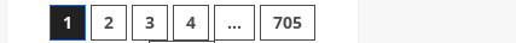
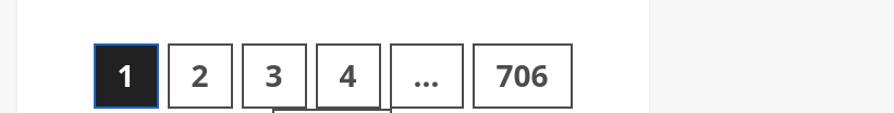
- 705
+ 706
